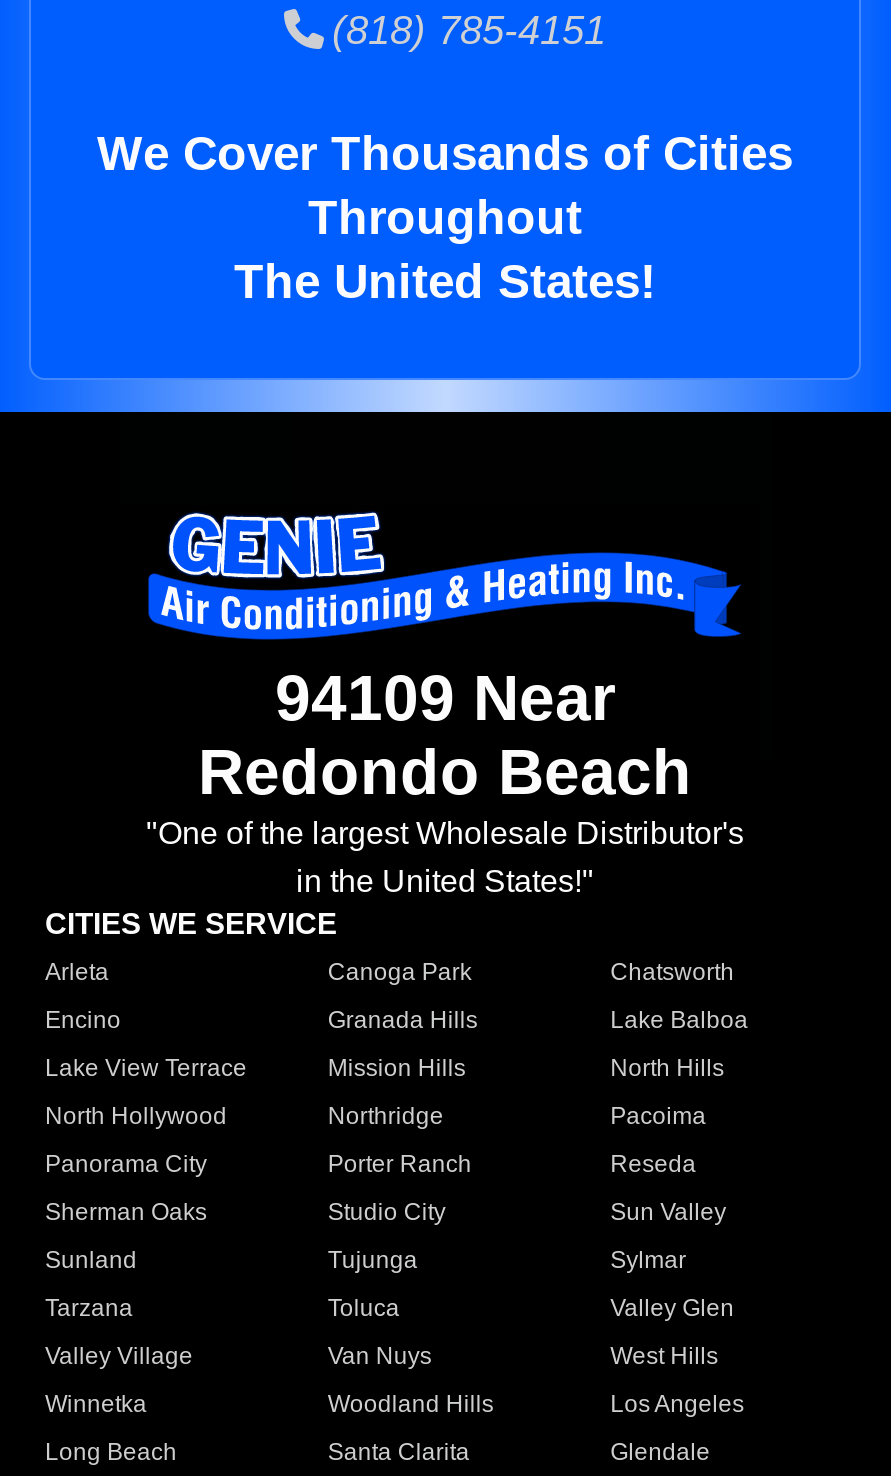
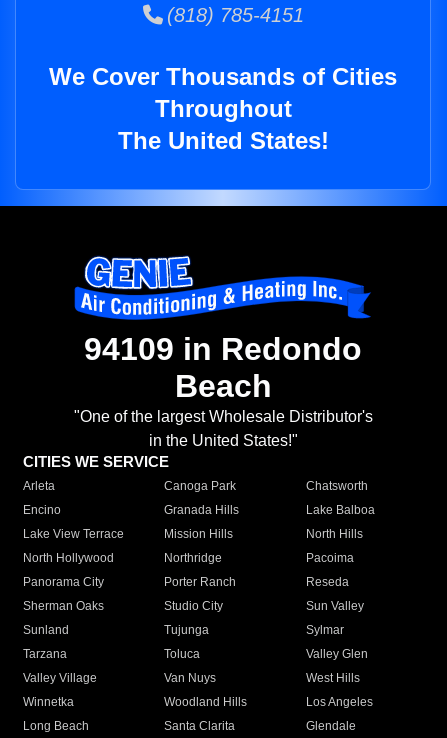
- 94109 Near
- Redondo Beach
+ 94109 in Redondo
+ Beach
